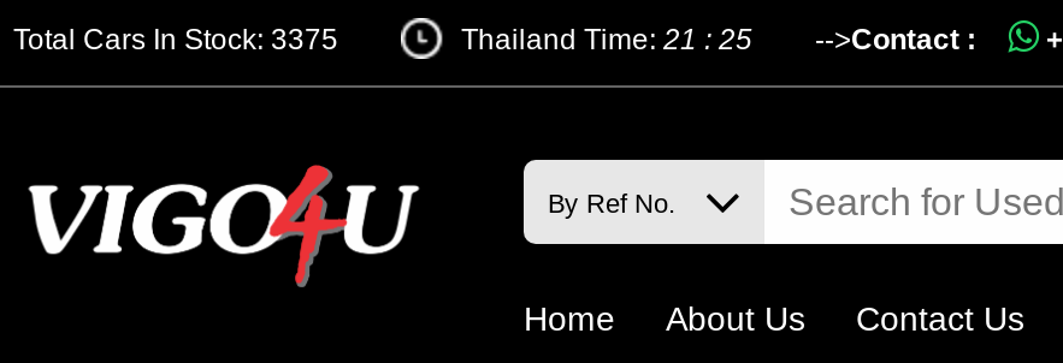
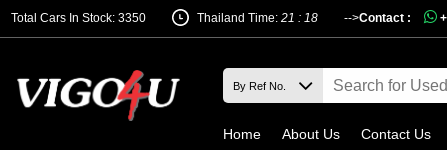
- Total Cars In Stock: 3375
+ Total Cars In Stock: 3350

- Thailand Time: 21 : 25
+ Thailand Time: 21 : 18
